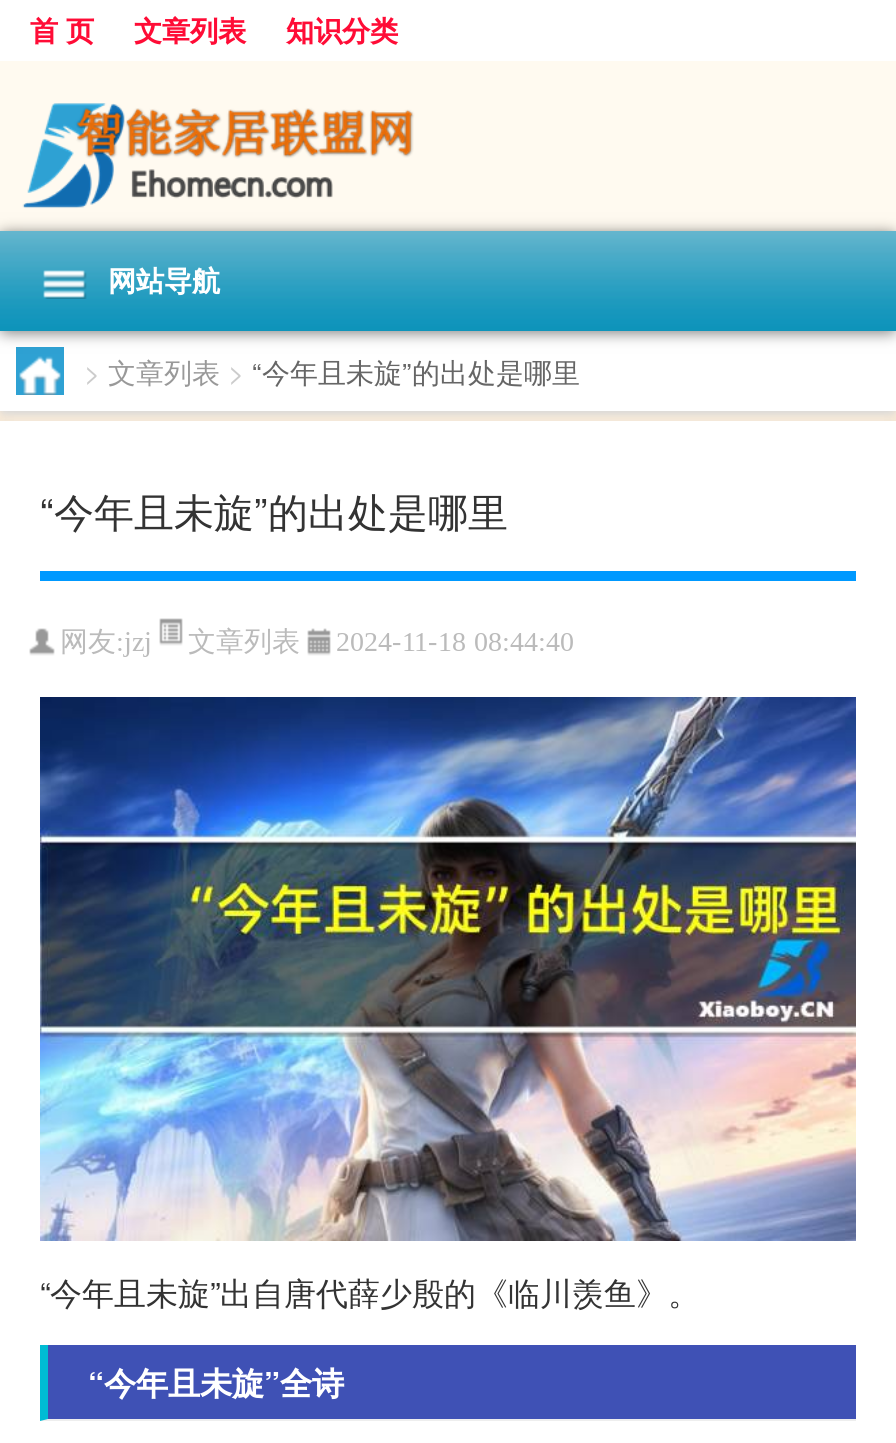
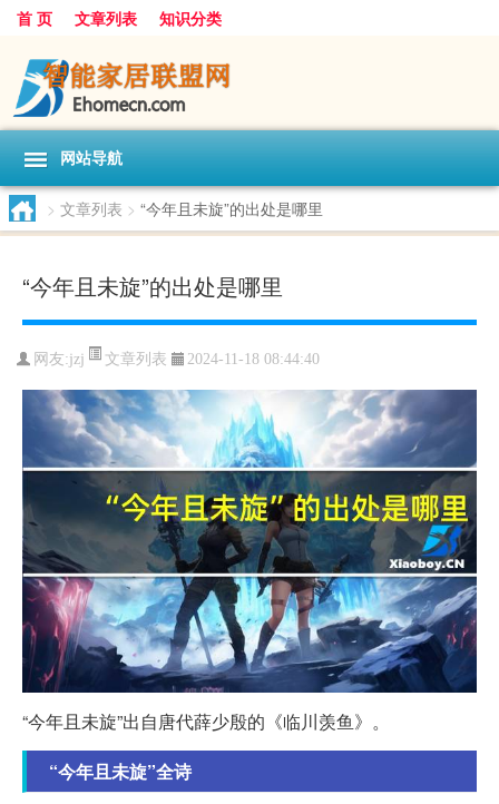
- [image]
+ [image]
